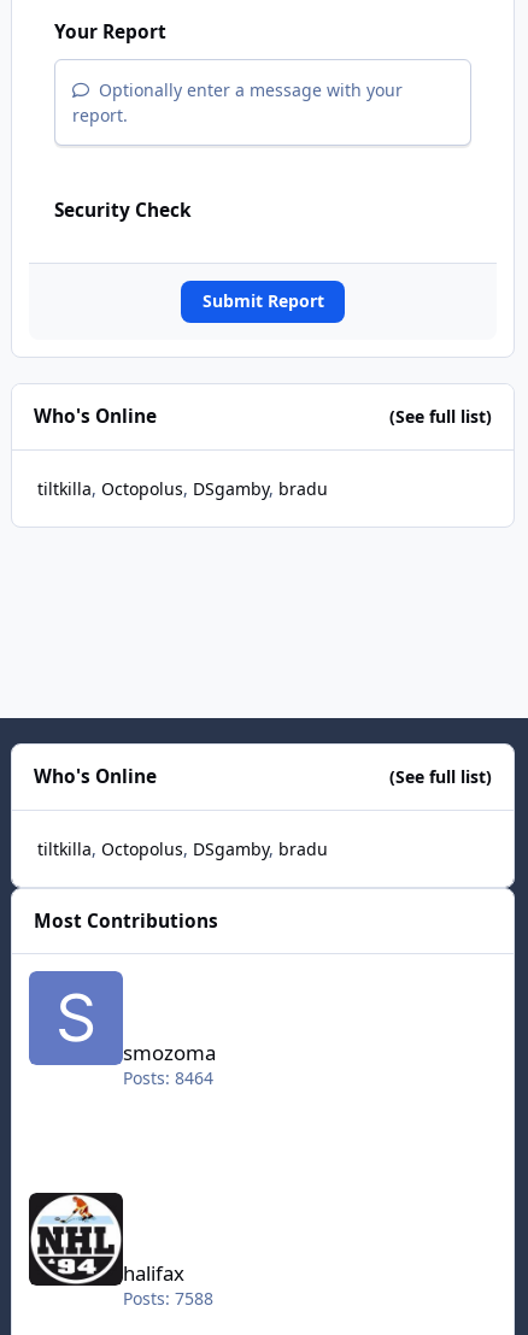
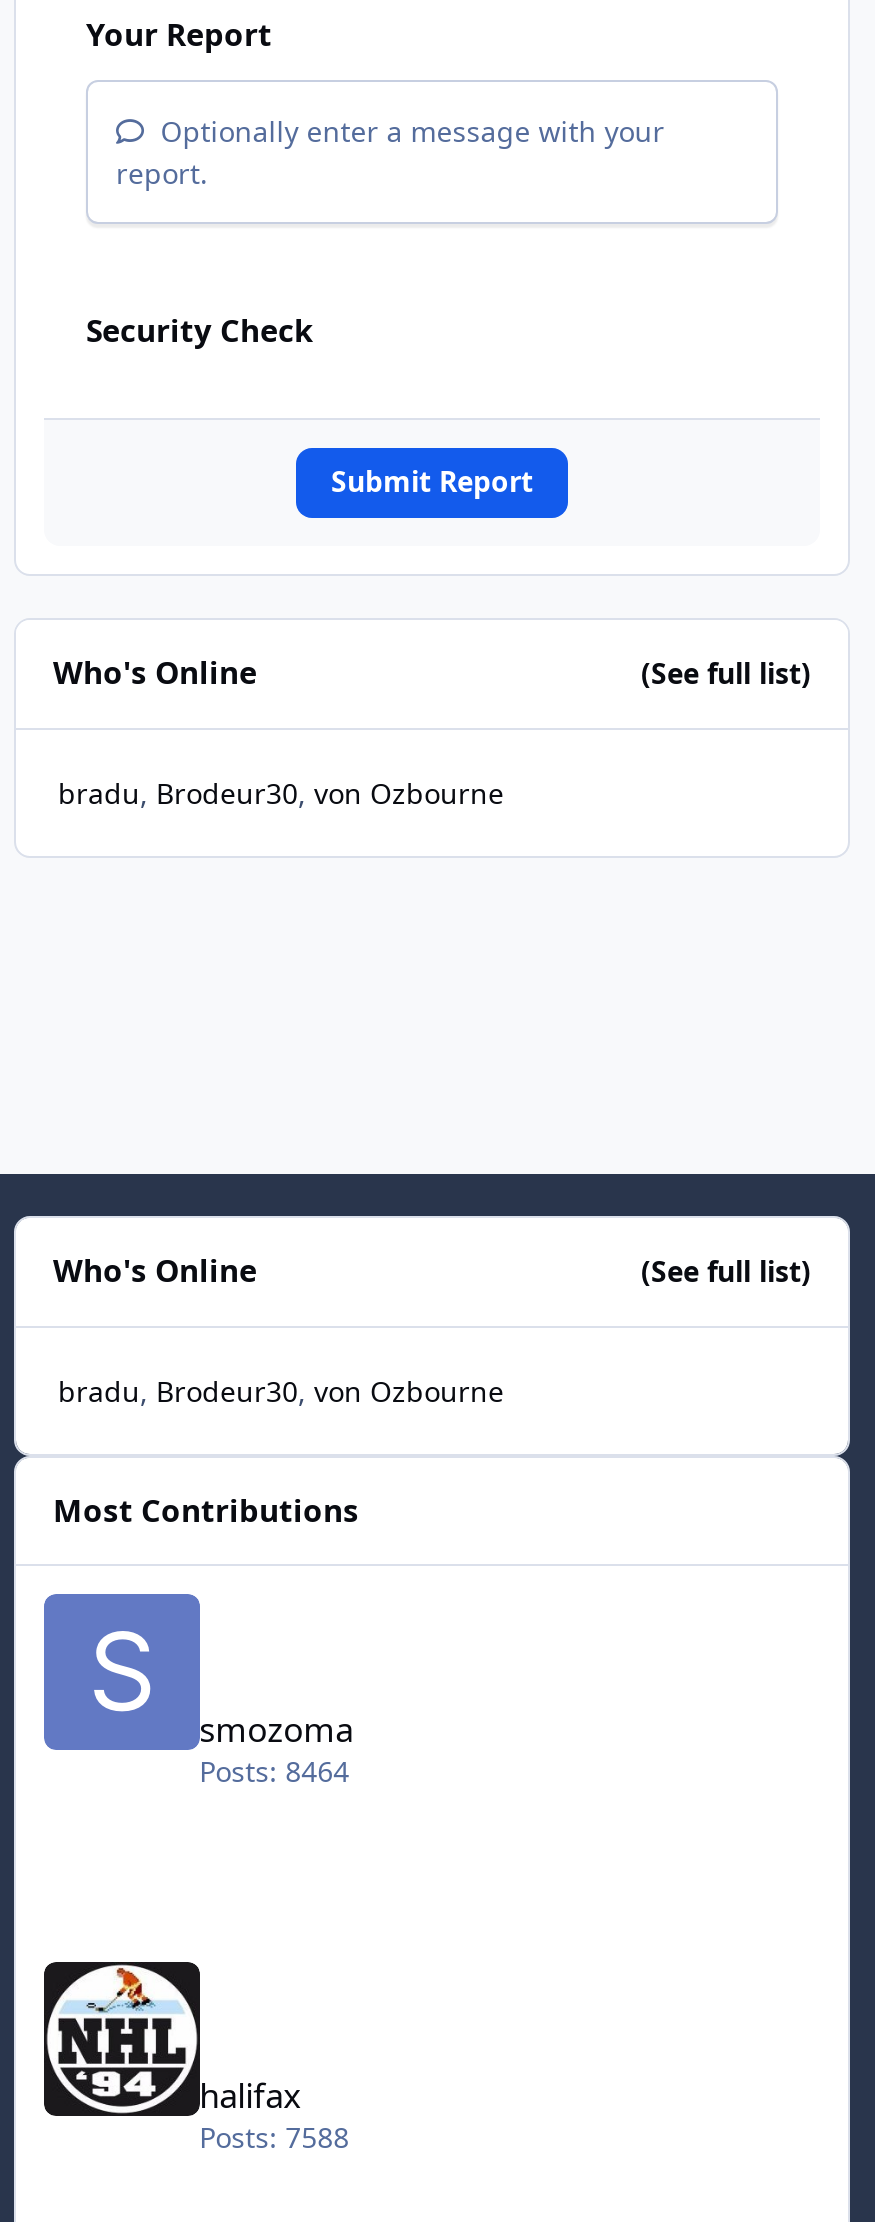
- tiltkilla Octopolus DSgamby bradu
+ bradu Brodeur30 von Ozbourne

- tiltkilla Octopolus DSgamby bradu
+ bradu Brodeur30 von Ozbourne
